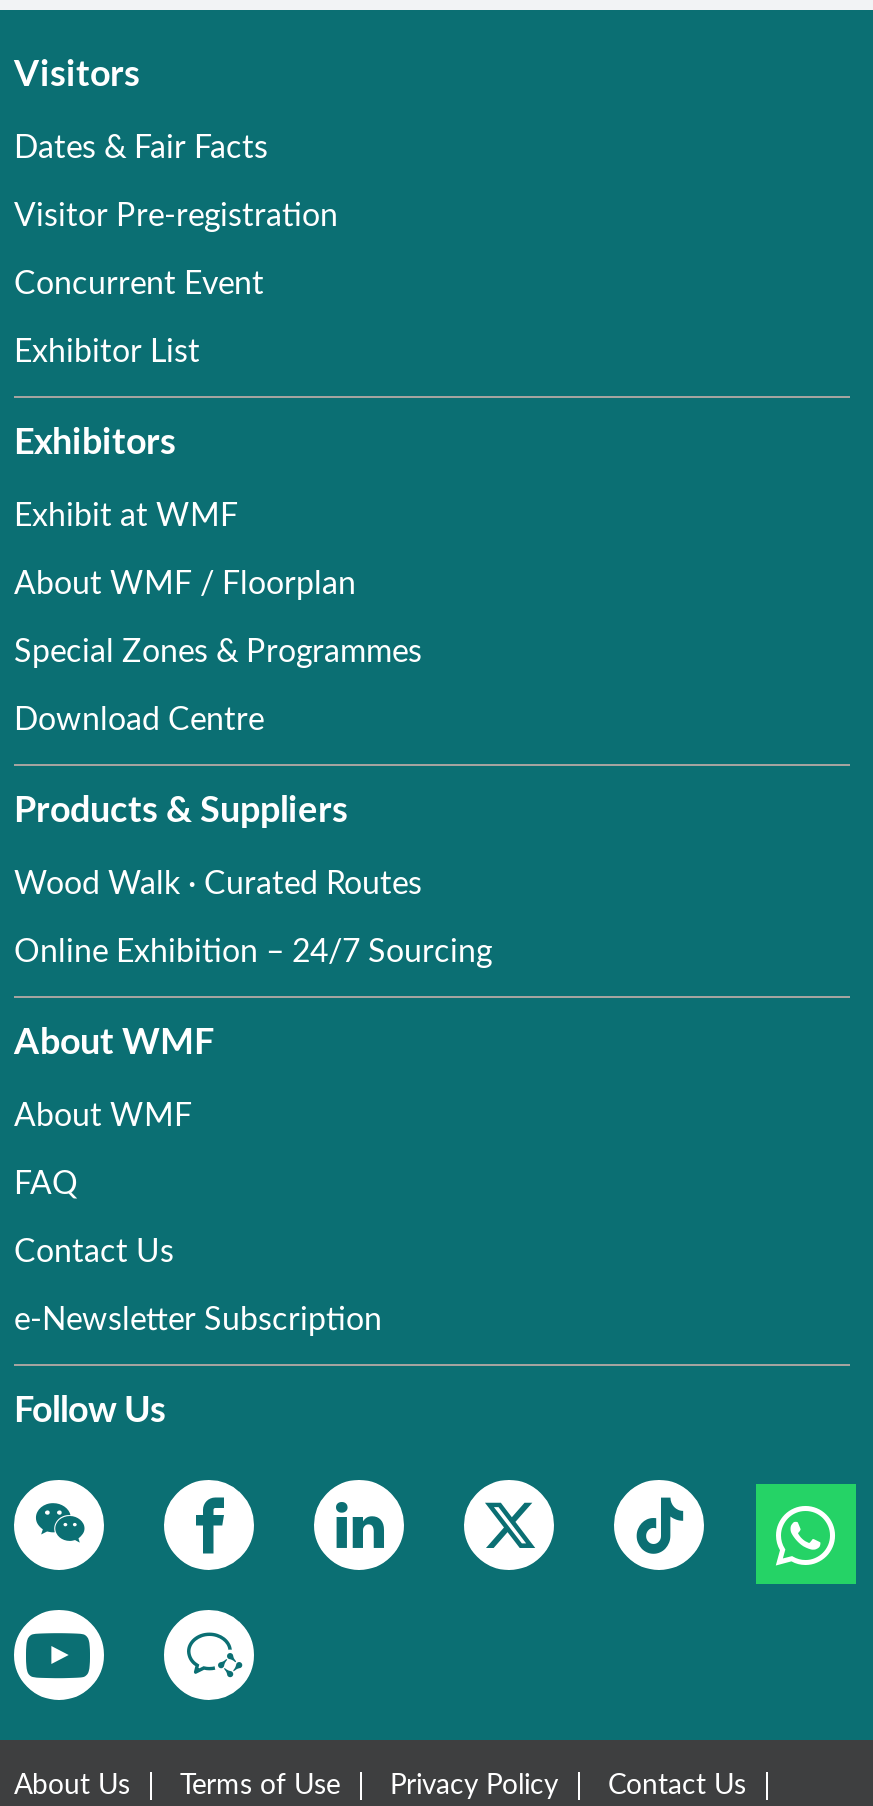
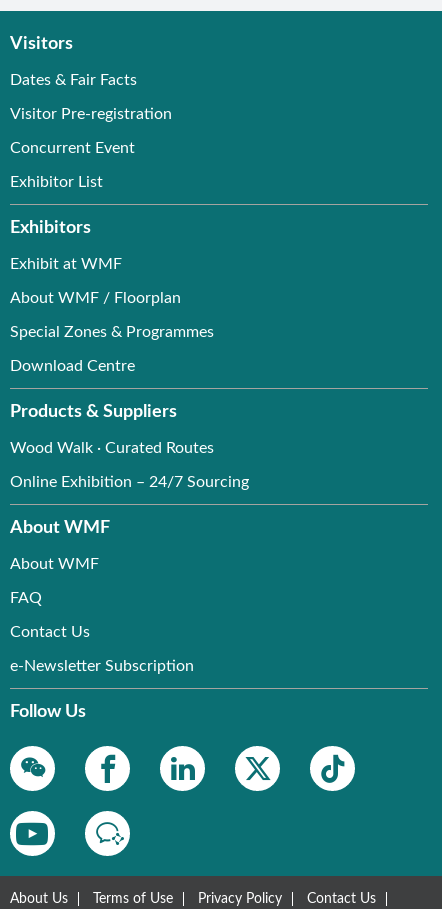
- [image]
